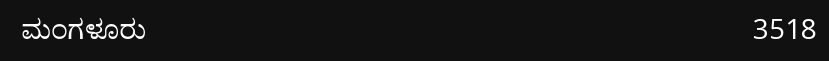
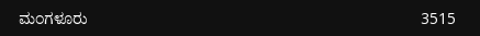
- 3518
+ 3515
